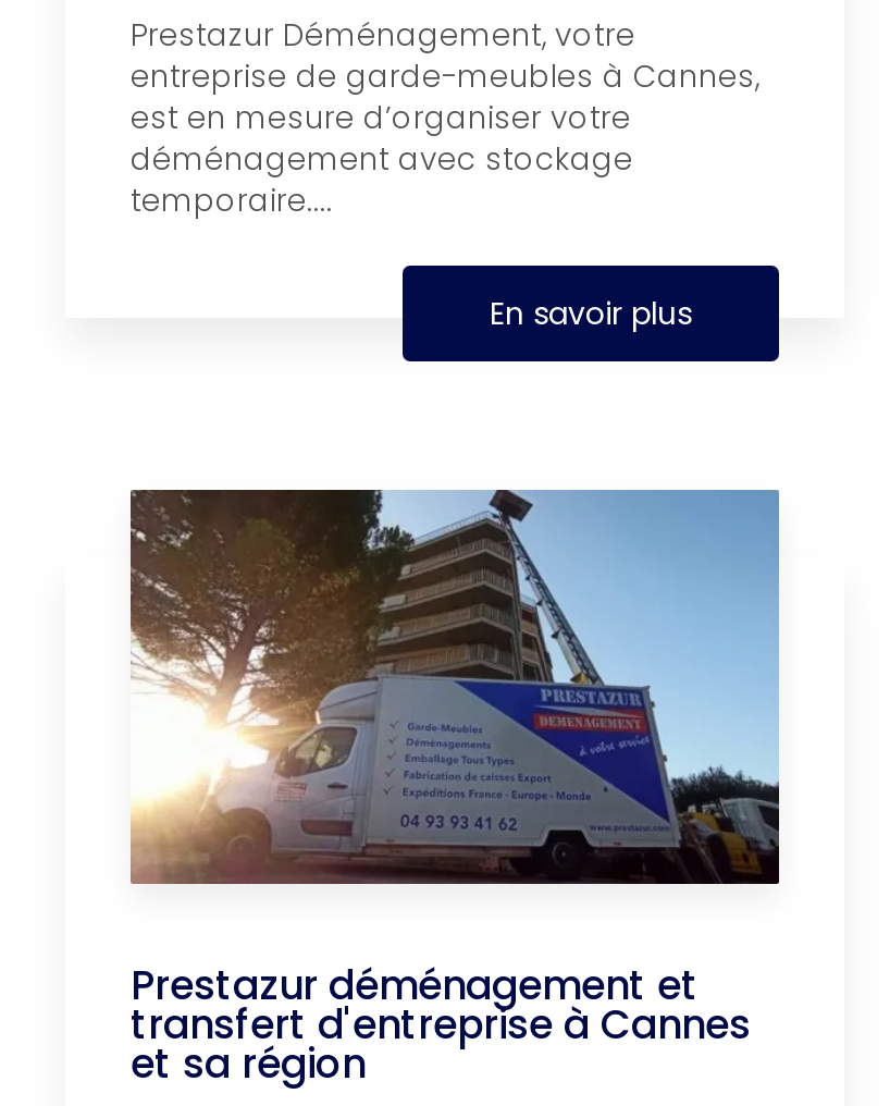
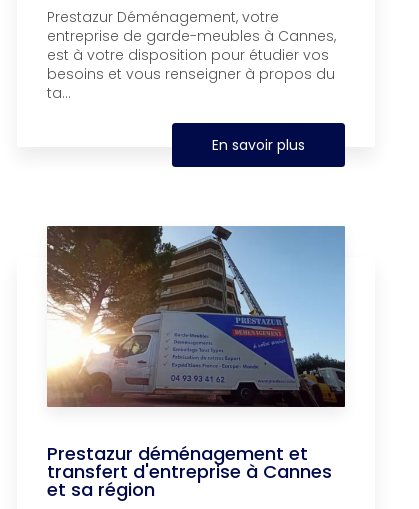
- est en mesure d’organiser votre
- déménagement avec stockage
- temporaire....
+ est à votre disposition pour étudier vos
+ besoins et vous renseigner à propos du
+ ta...
